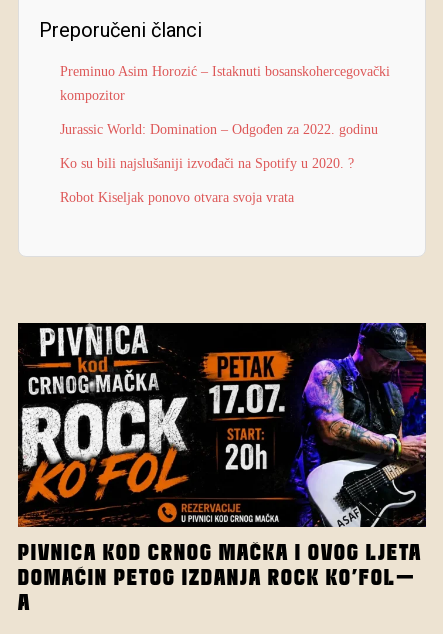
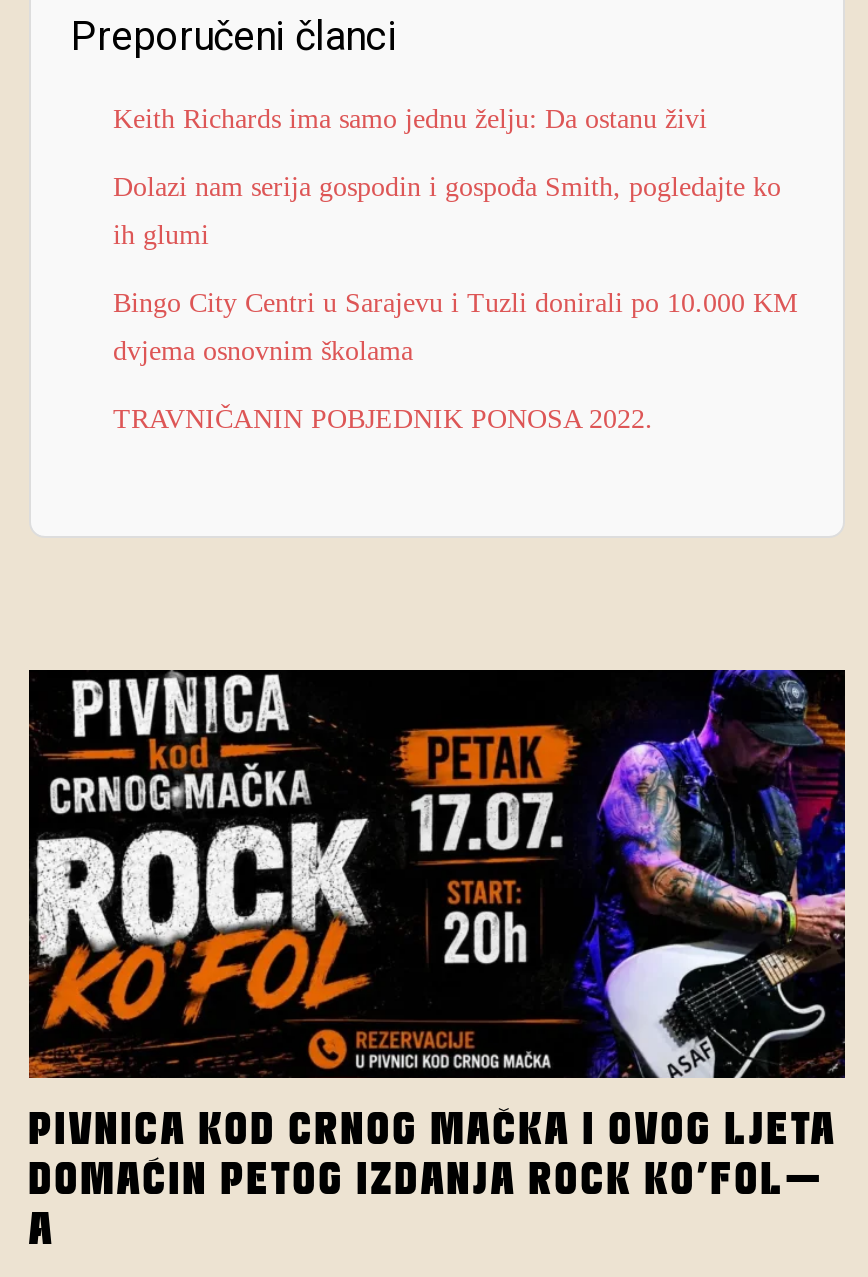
- Preminuo Asim Horozić – Istaknuti bosanskohercegovački
- kompozitor
- Jurassic World: Domination – Odgođen za 2022. godinu
- Ko su bili najslušaniji izvođači na Spotify u 2020. ?
- Robot Kiseljak ponovo otvara svoja vrata
+ Keith Richards ima samo jednu želju: Da ostanu živi
+ Dolazi nam serija gospodin i gospođa Smith, pogledajte ko
+ ih glumi
+ Bingo City Centri u Sarajevu i Tuzli donirali po 10.000 KM
+ dvjema osnovnim školama
+ TRAVNIČANIN POBJEDNIK PONOSA 2022.
